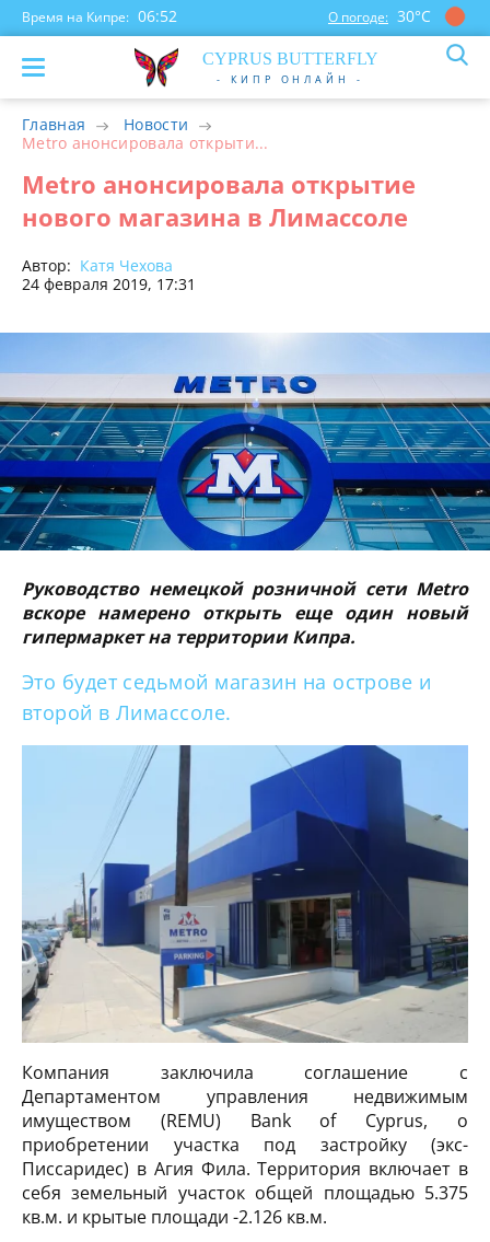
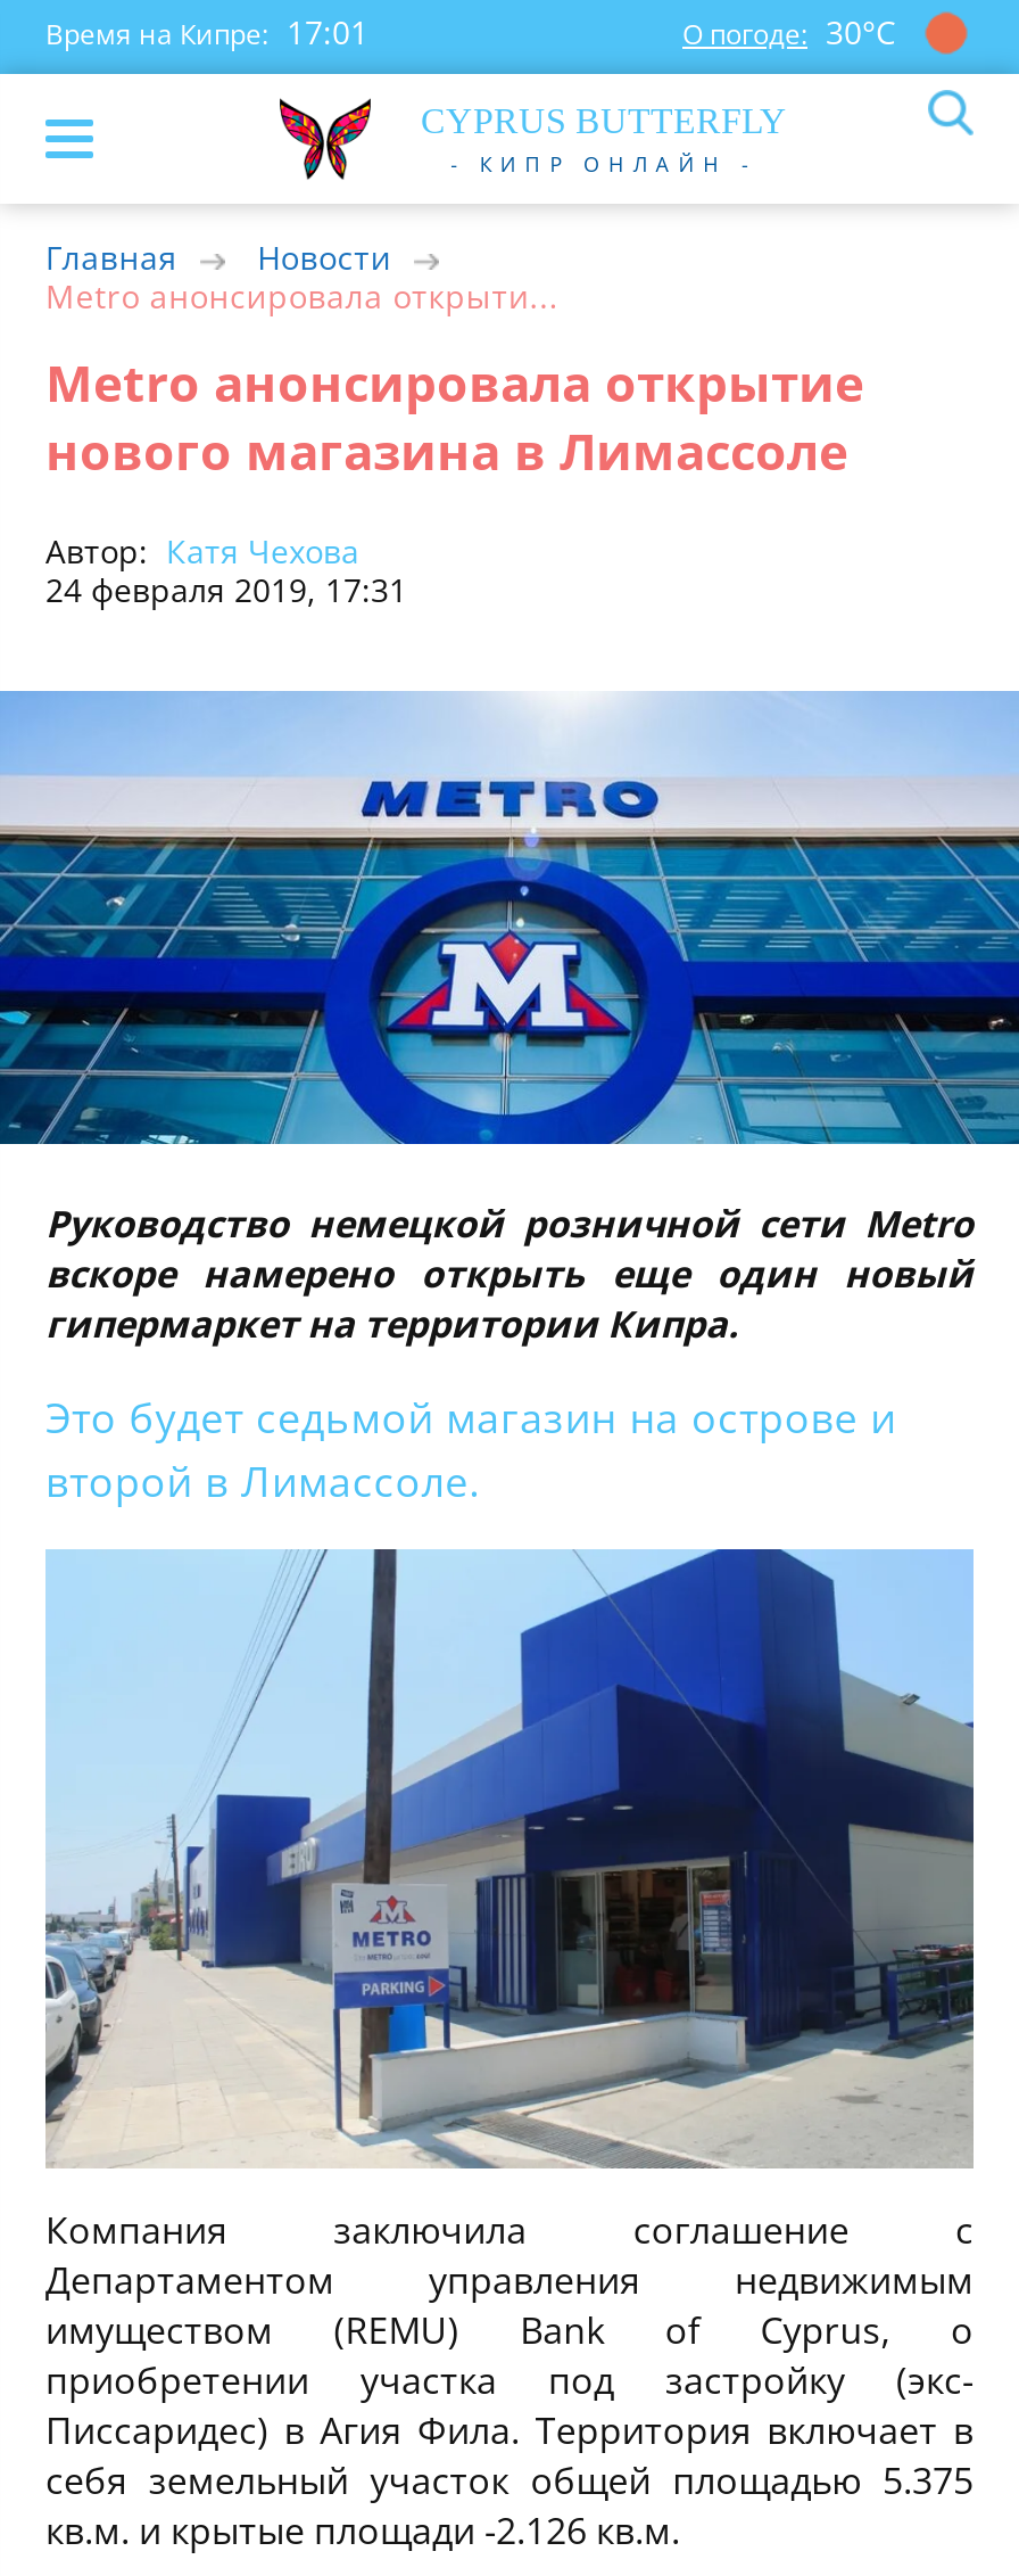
- Время на Кипре: 06:52
+ Время на Кипре: 17:01
